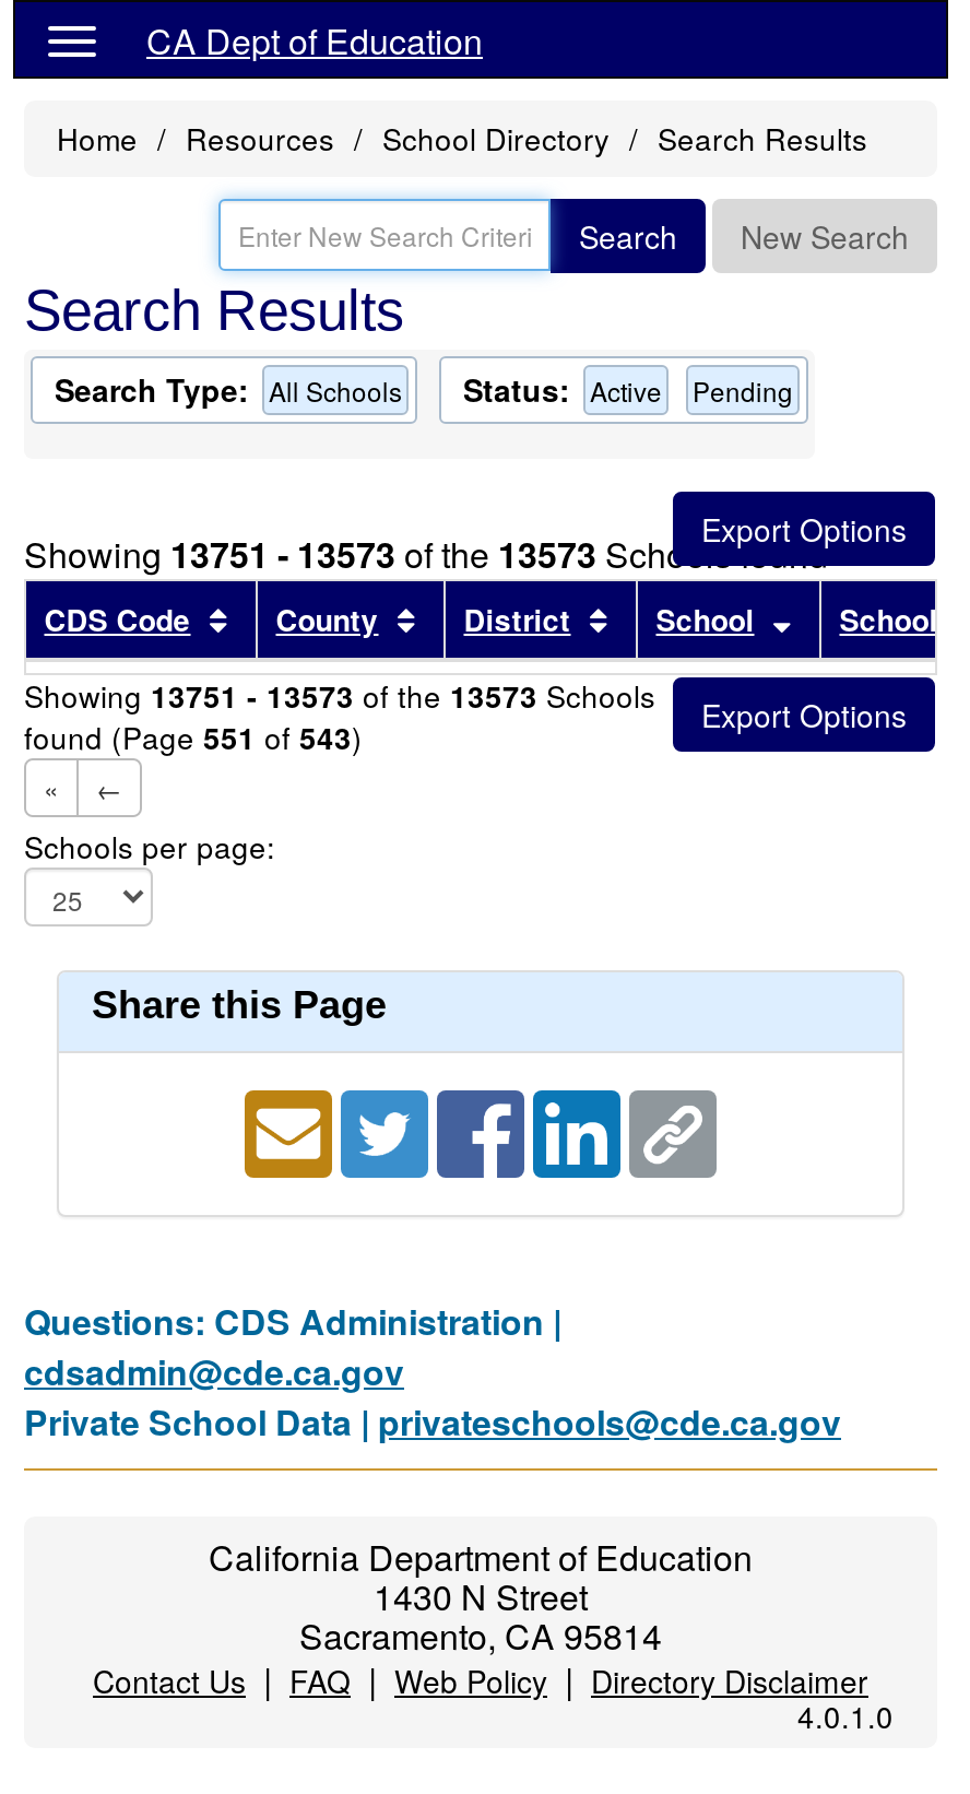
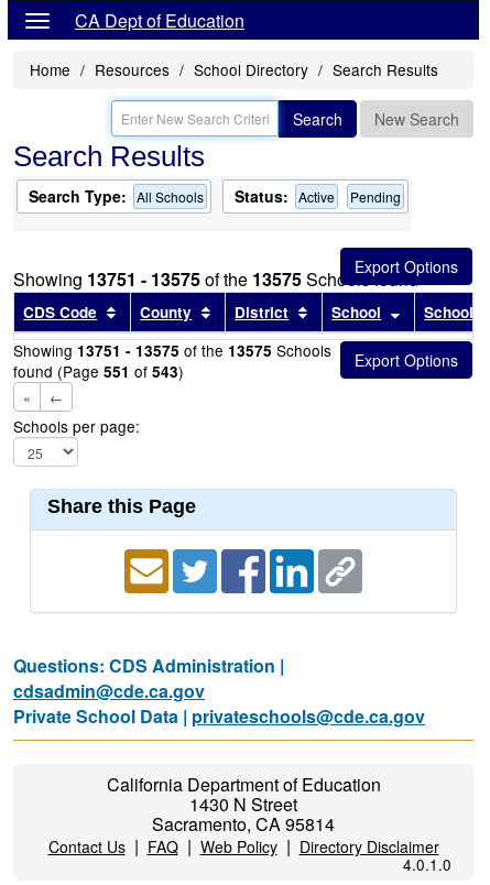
- Showing 13751 - 13573 of the 13573 Schools found
+ Showing 13751 - 13575 of the 13575 Schools found

- Showing 13751 - 13573 of the 13573 Schools
+ Showing 13751 - 13575 of the 13575 Schools
